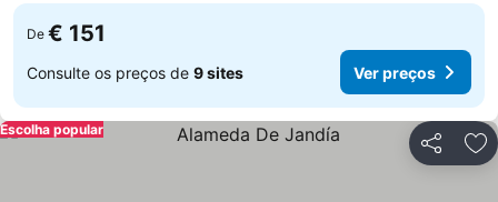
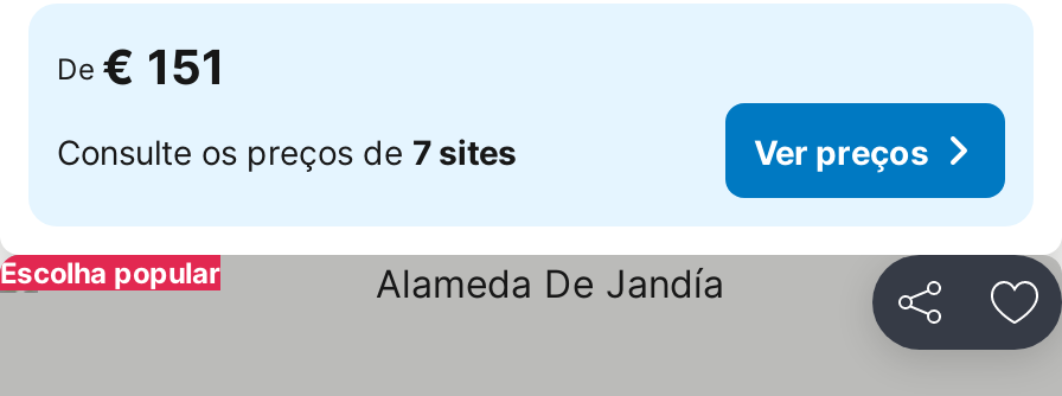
- Consulte os preços de 9 sites
+ Consulte os preços de 7 sites
